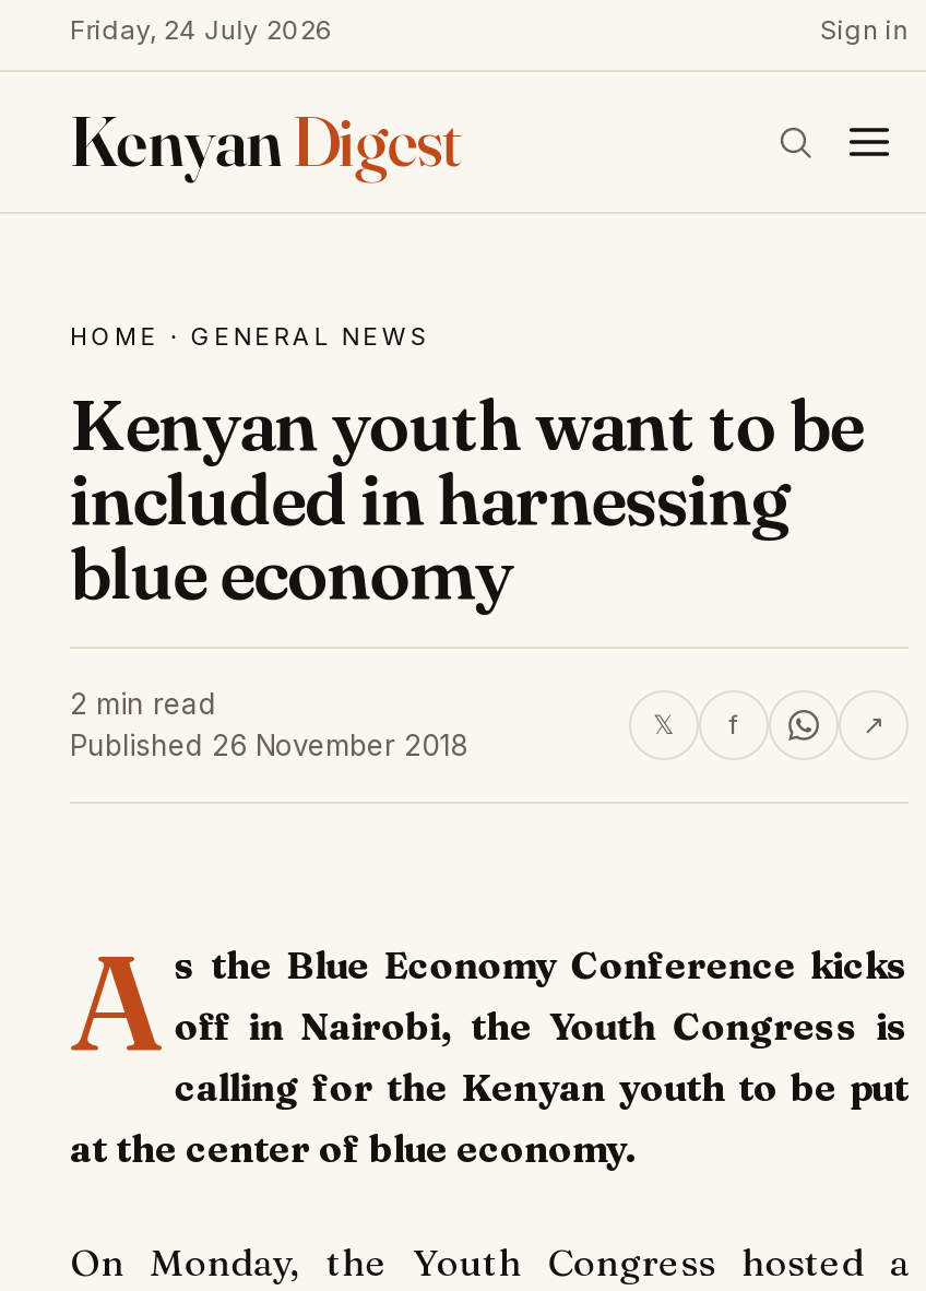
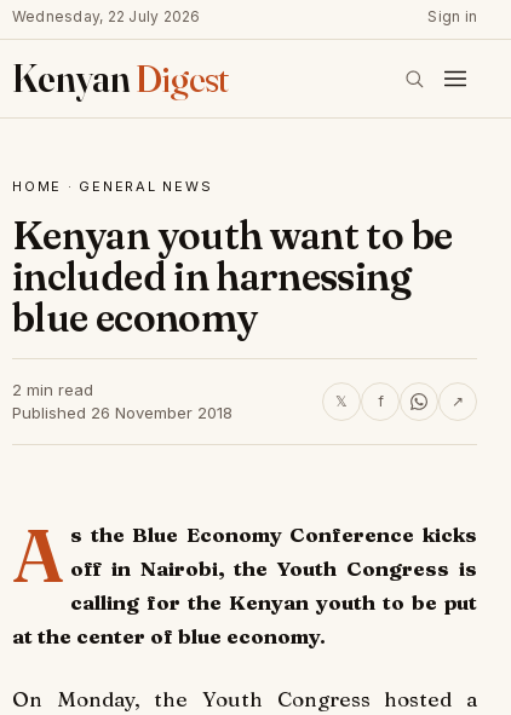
- Friday, 24 July 2026
+ Wednesday, 22 July 2026
